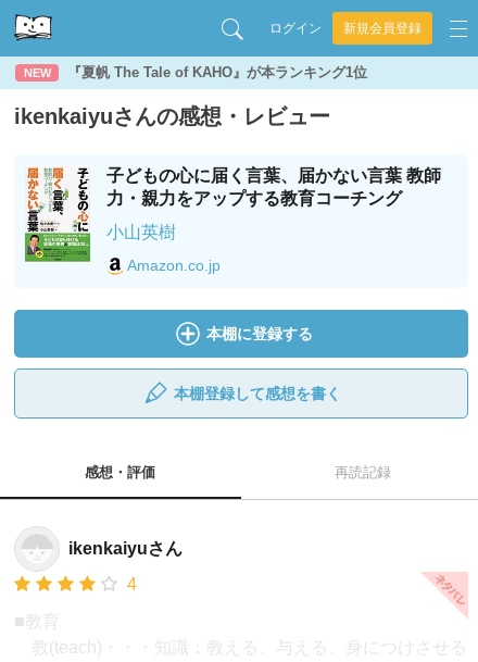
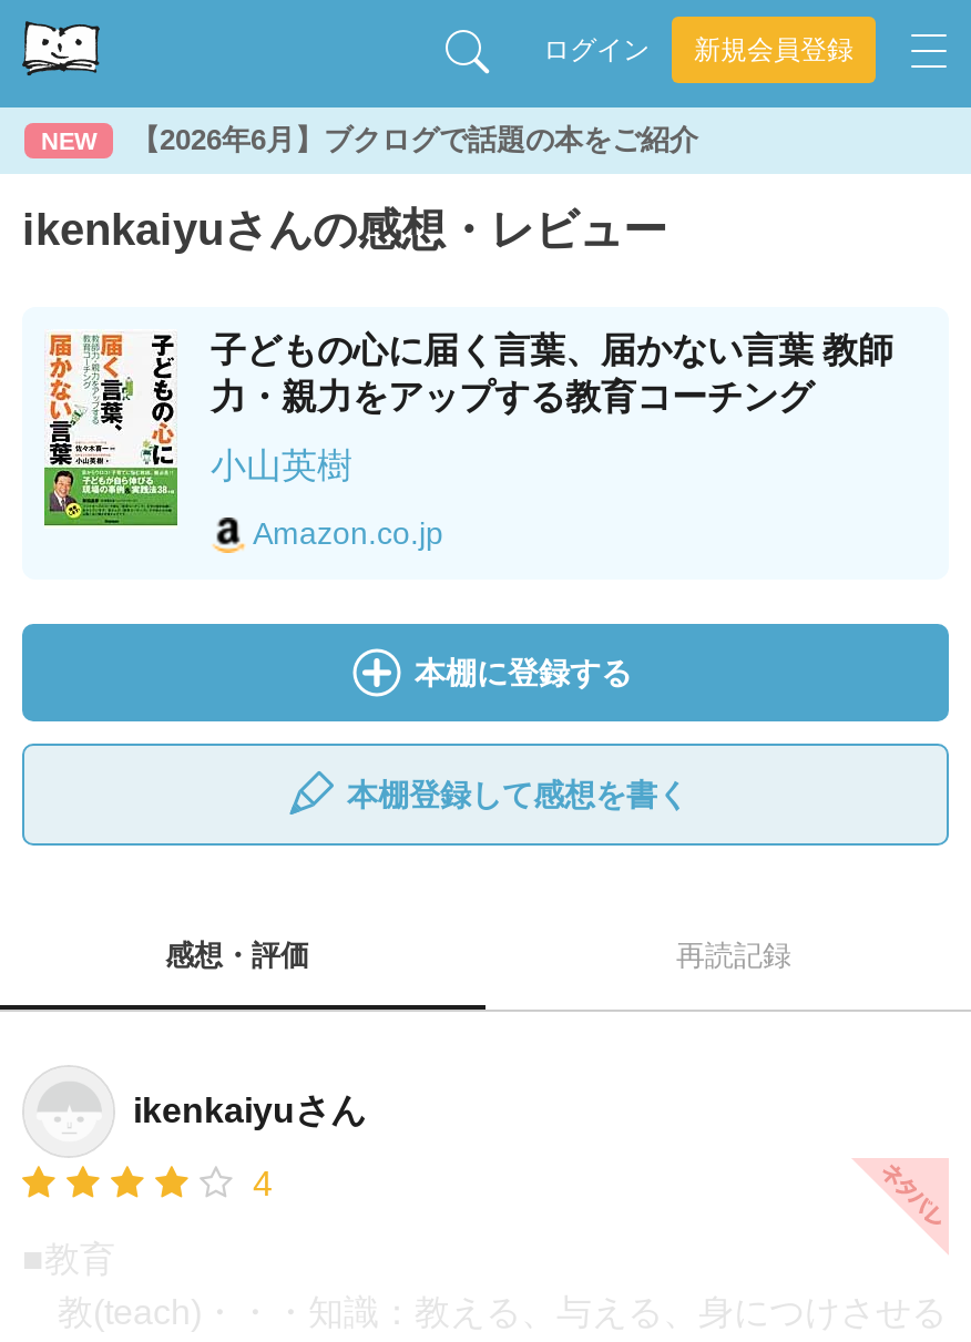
- 『夏帆 The Tale of KAHO』が本ランキング1位
+ 【2026年6月】ブクログで話題の本をご紹介
